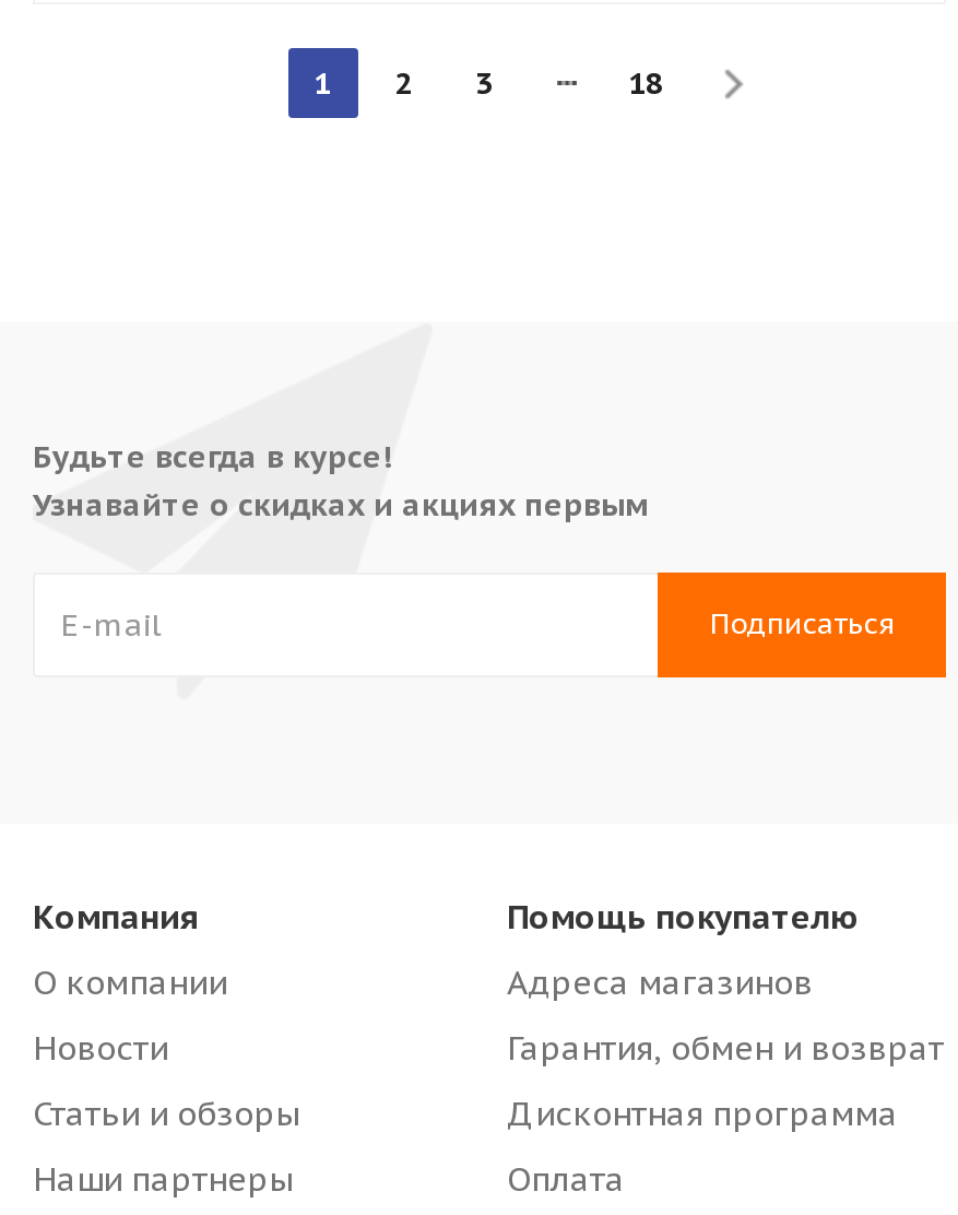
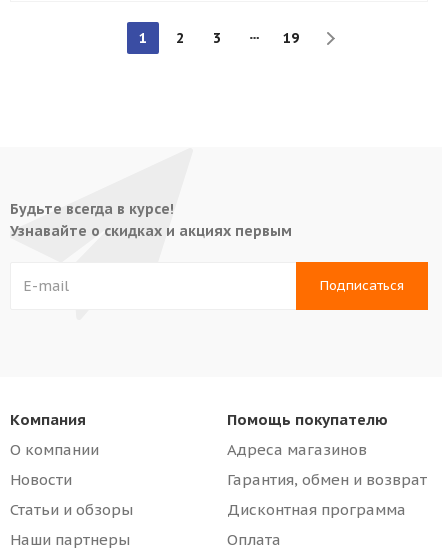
- 18
+ 19
